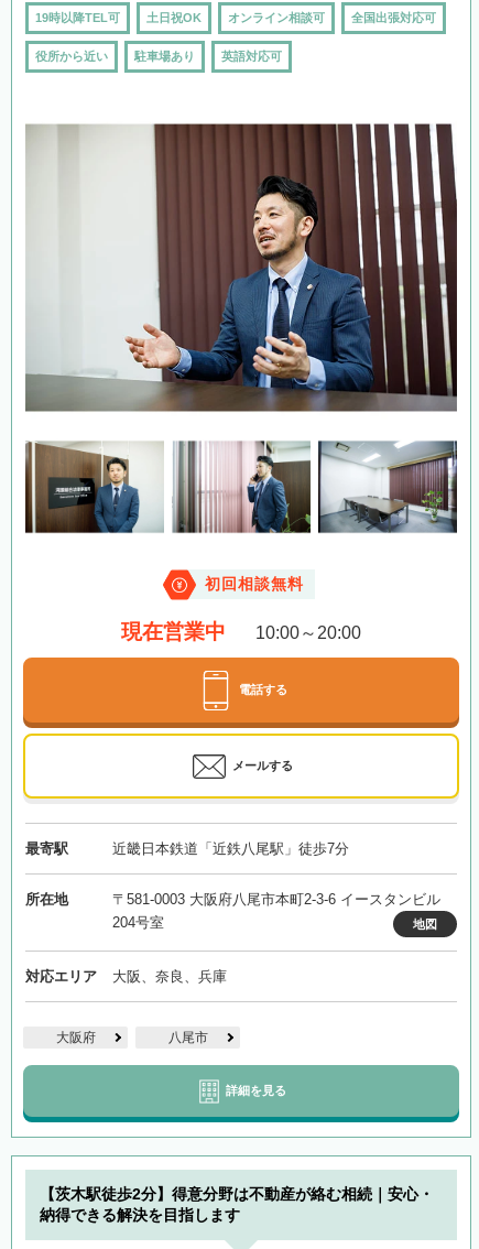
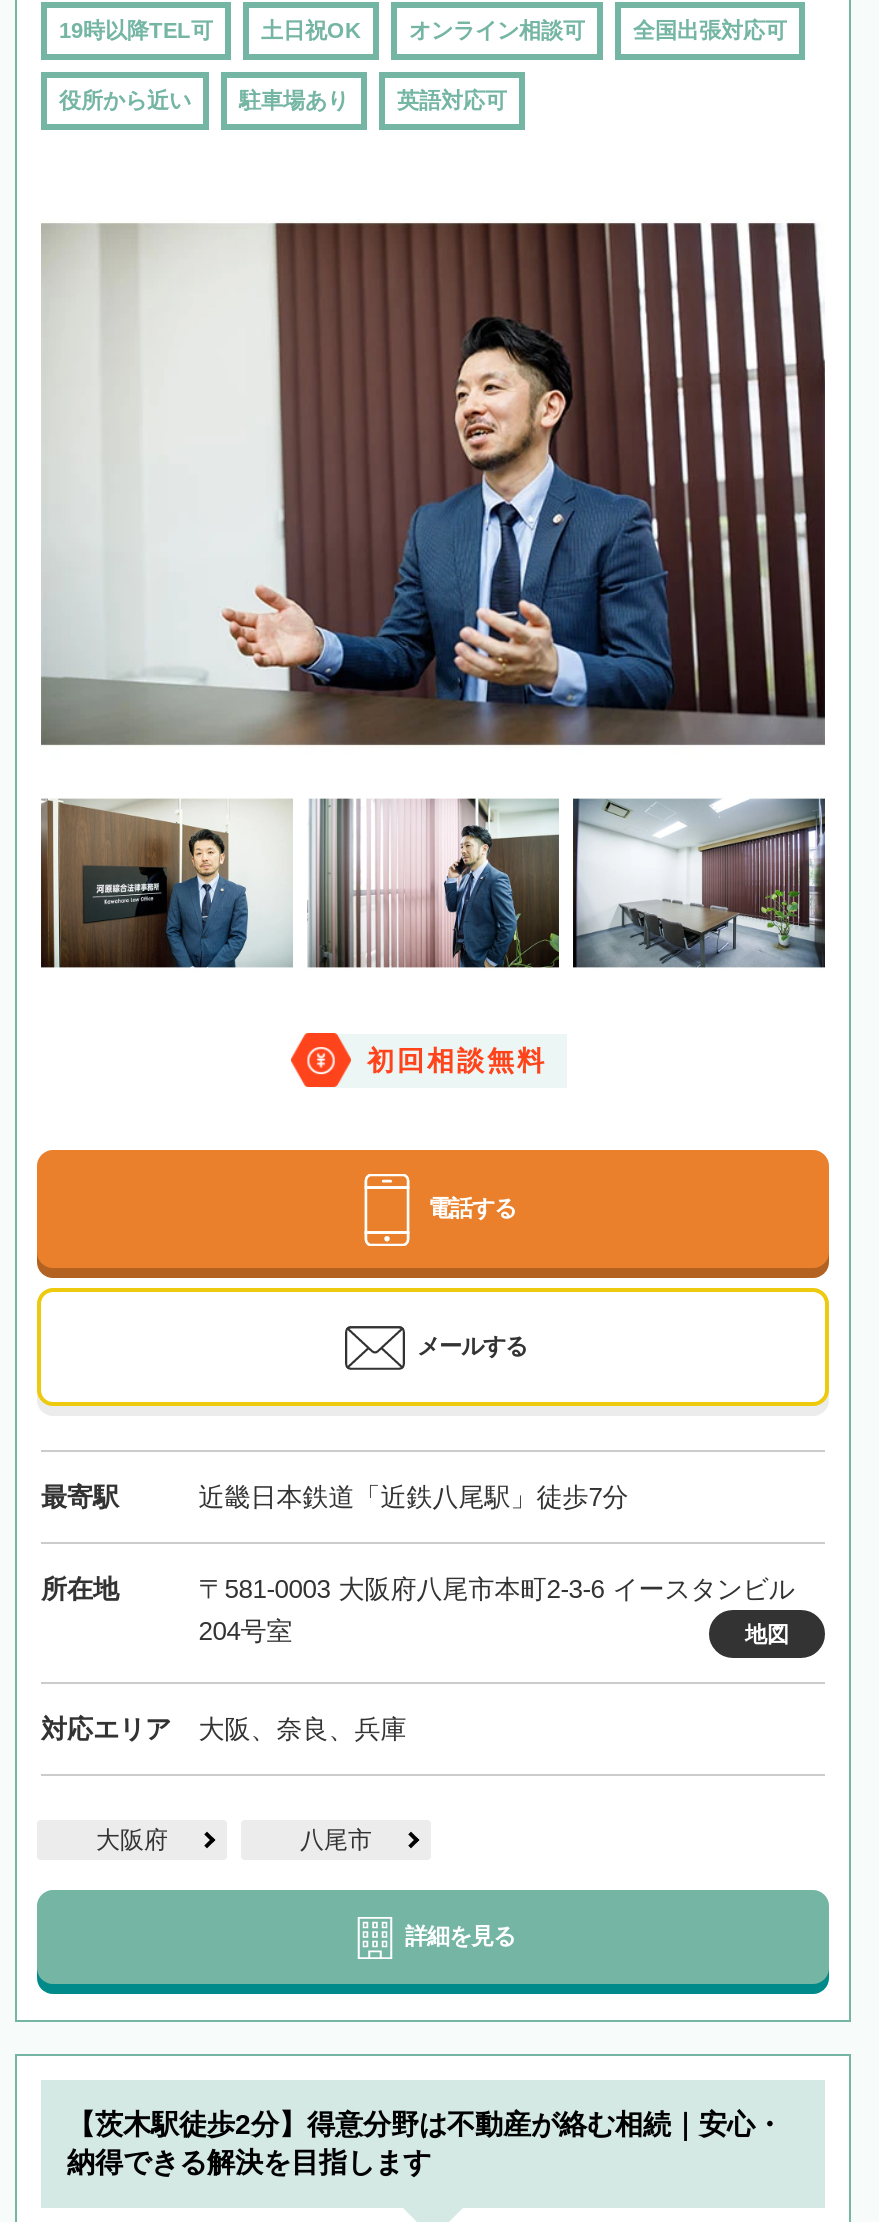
- 現在営業中
- 10:00～20:00
